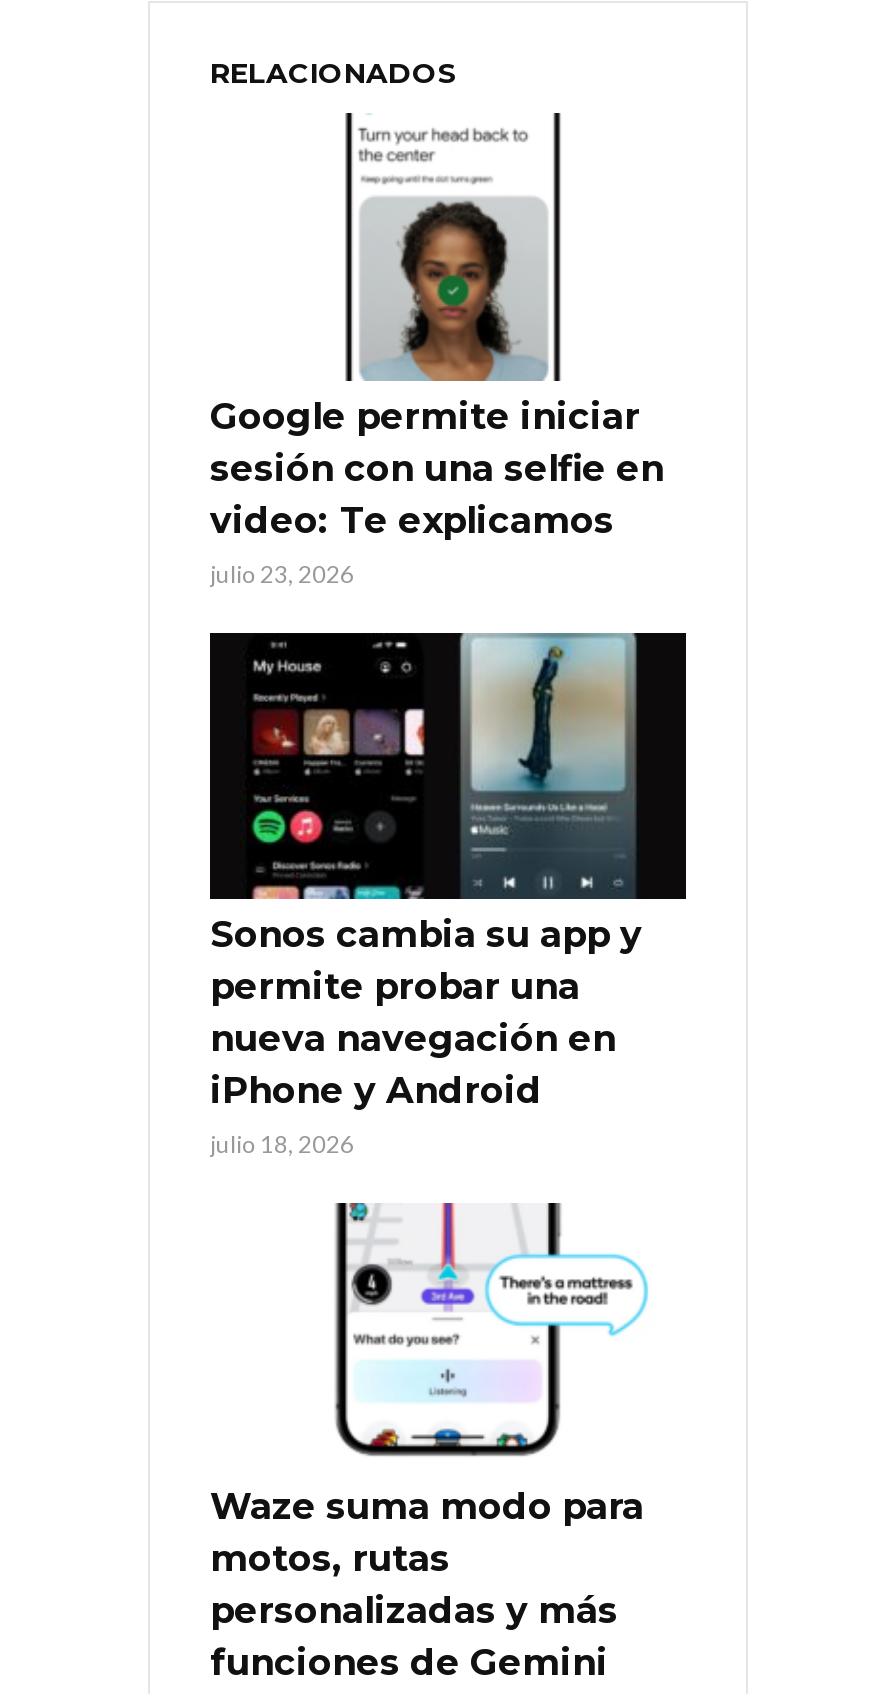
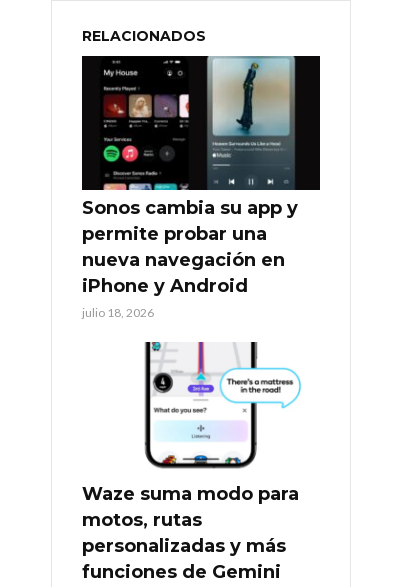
- [image]
- Google permite iniciar
- sesión con una selfie en
- video: Te explicamos
- julio 23, 2026
